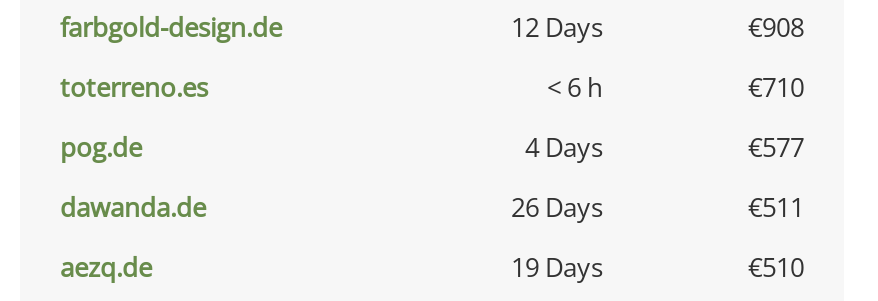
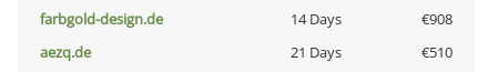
- 12 Days
+ 14 Days

- toterreno.es
- < 6 h
- €710
- pog.de
- 4 Days
- €577
- dawanda.de
- 26 Days
- €511

- 19 Days
+ 21 Days
